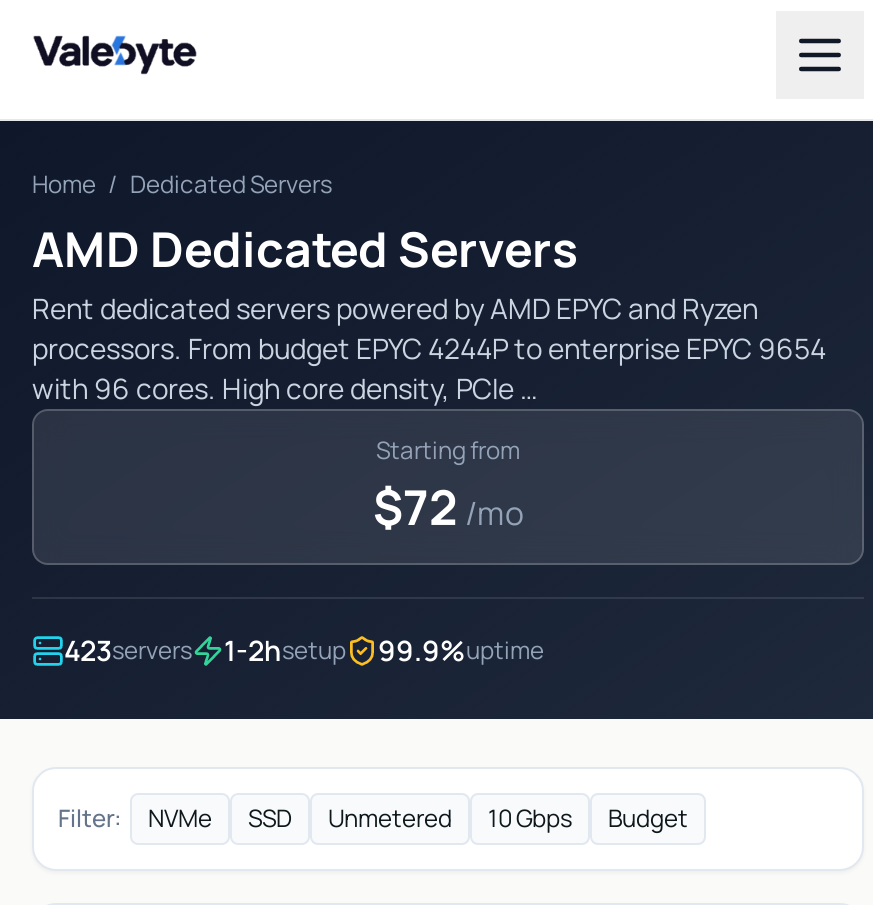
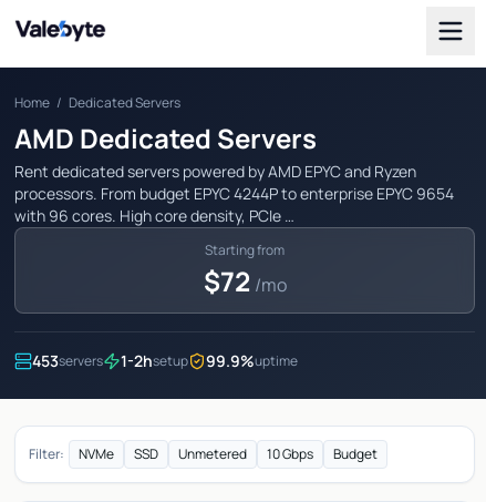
- 423servers 1-2hsetup 99.9%uptime
+ 453servers 1-2hsetup 99.9%uptime
